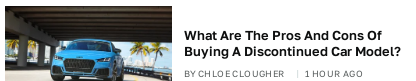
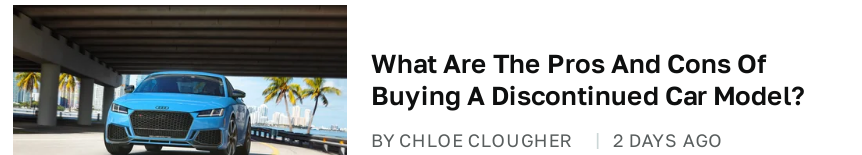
- BY CHLOE CLOUGHER 1 HOUR AGO
+ BY CHLOE CLOUGHER 2 DAYS AGO
